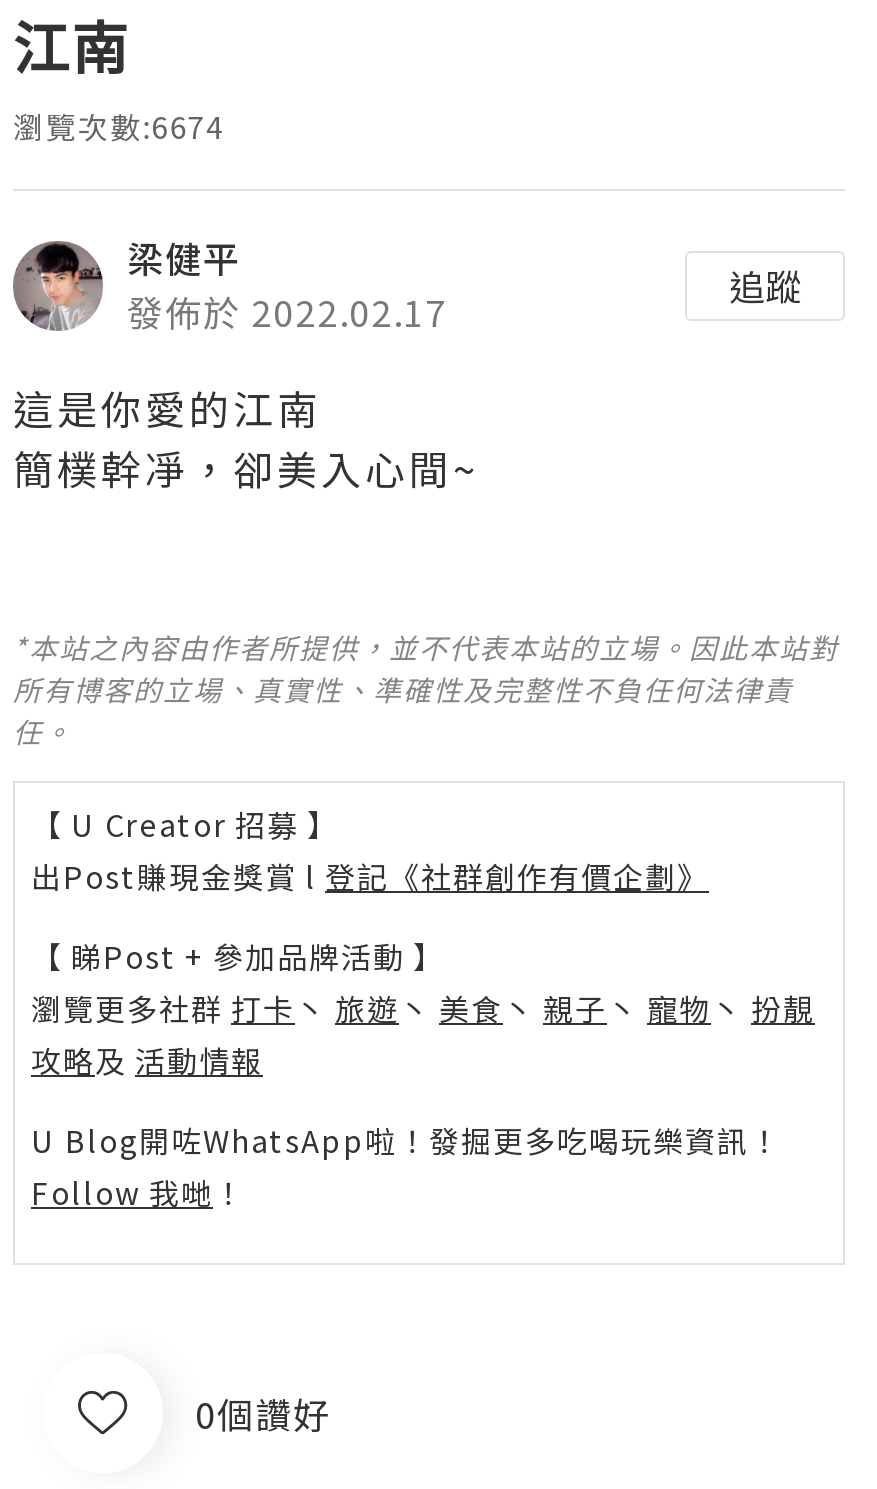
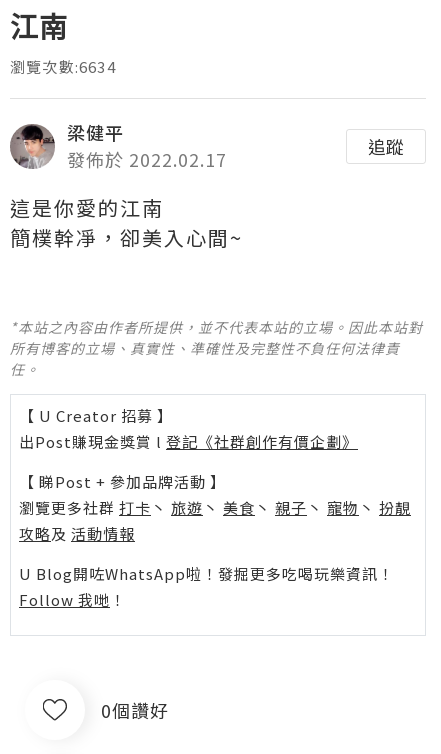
- 瀏覽次數:6674
+ 瀏覽次數:6634
